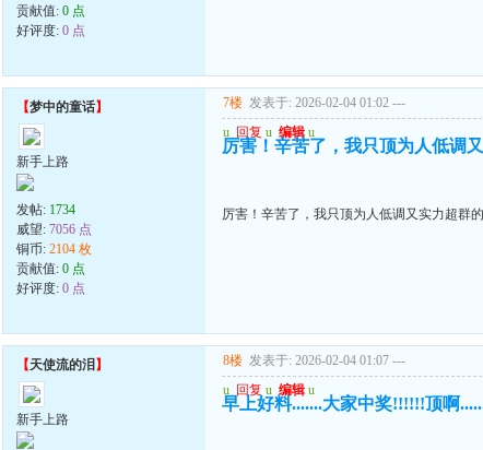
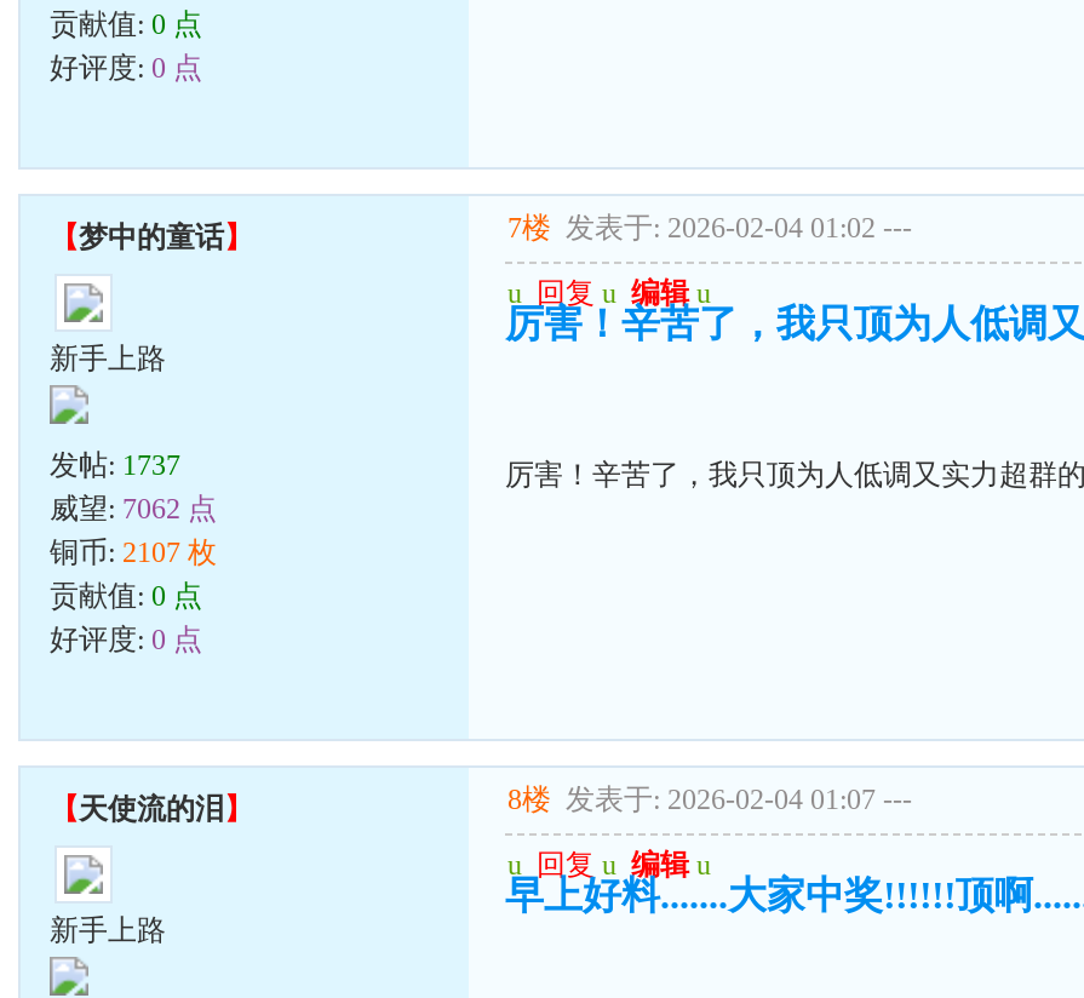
- 发帖: 1734
+ 发帖: 1737

- 威望: 7056 点
+ 威望: 7062 点

- 铜币: 2104 枚
+ 铜币: 2107 枚
